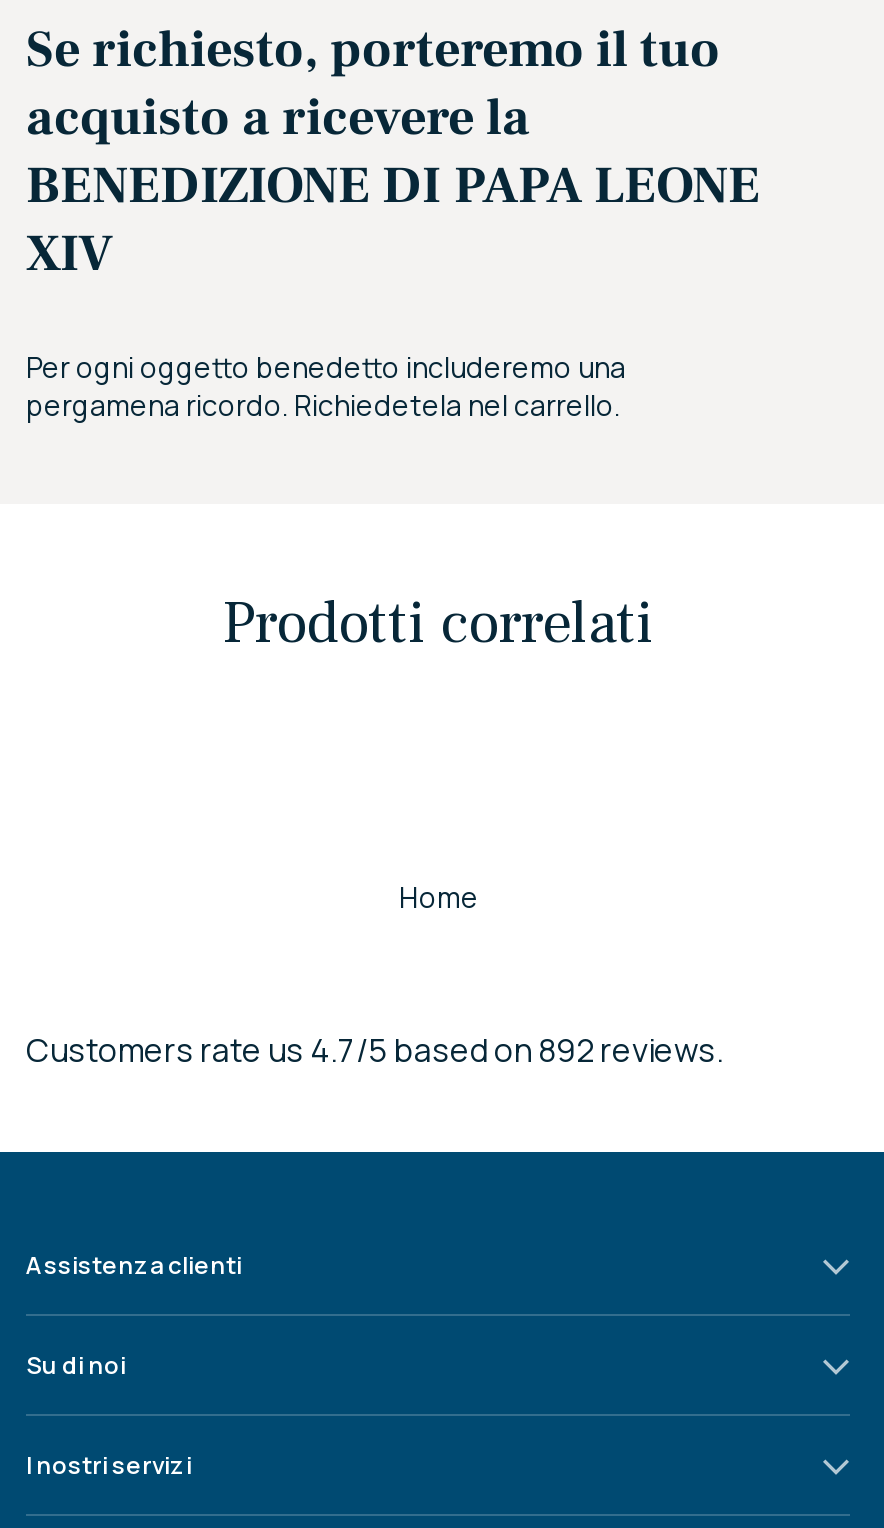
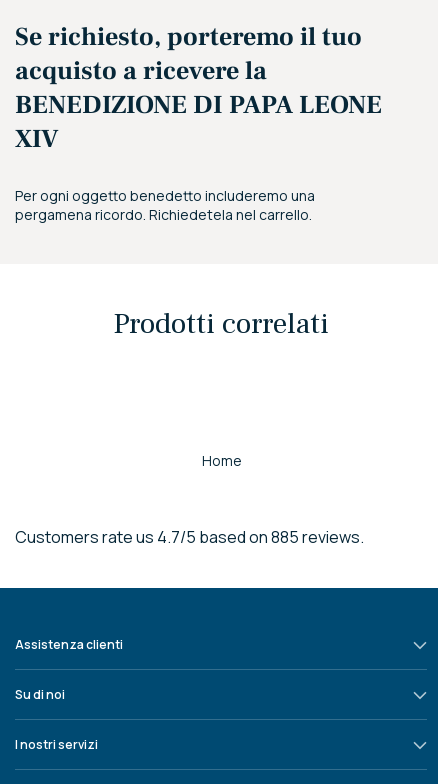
- Customers rate us 4.7/5 based on 892 reviews.
+ Customers rate us 4.7/5 based on 885 reviews.
